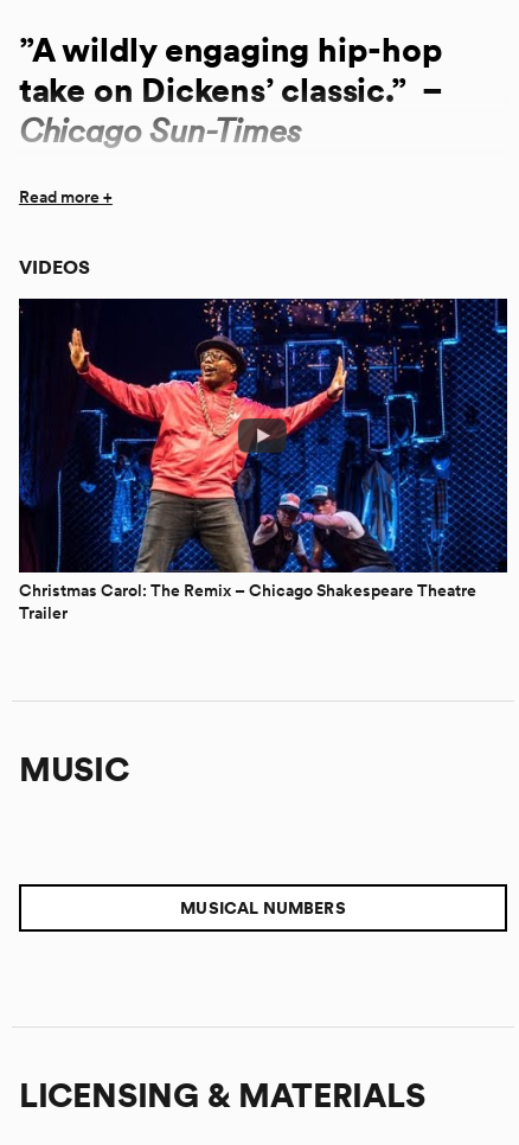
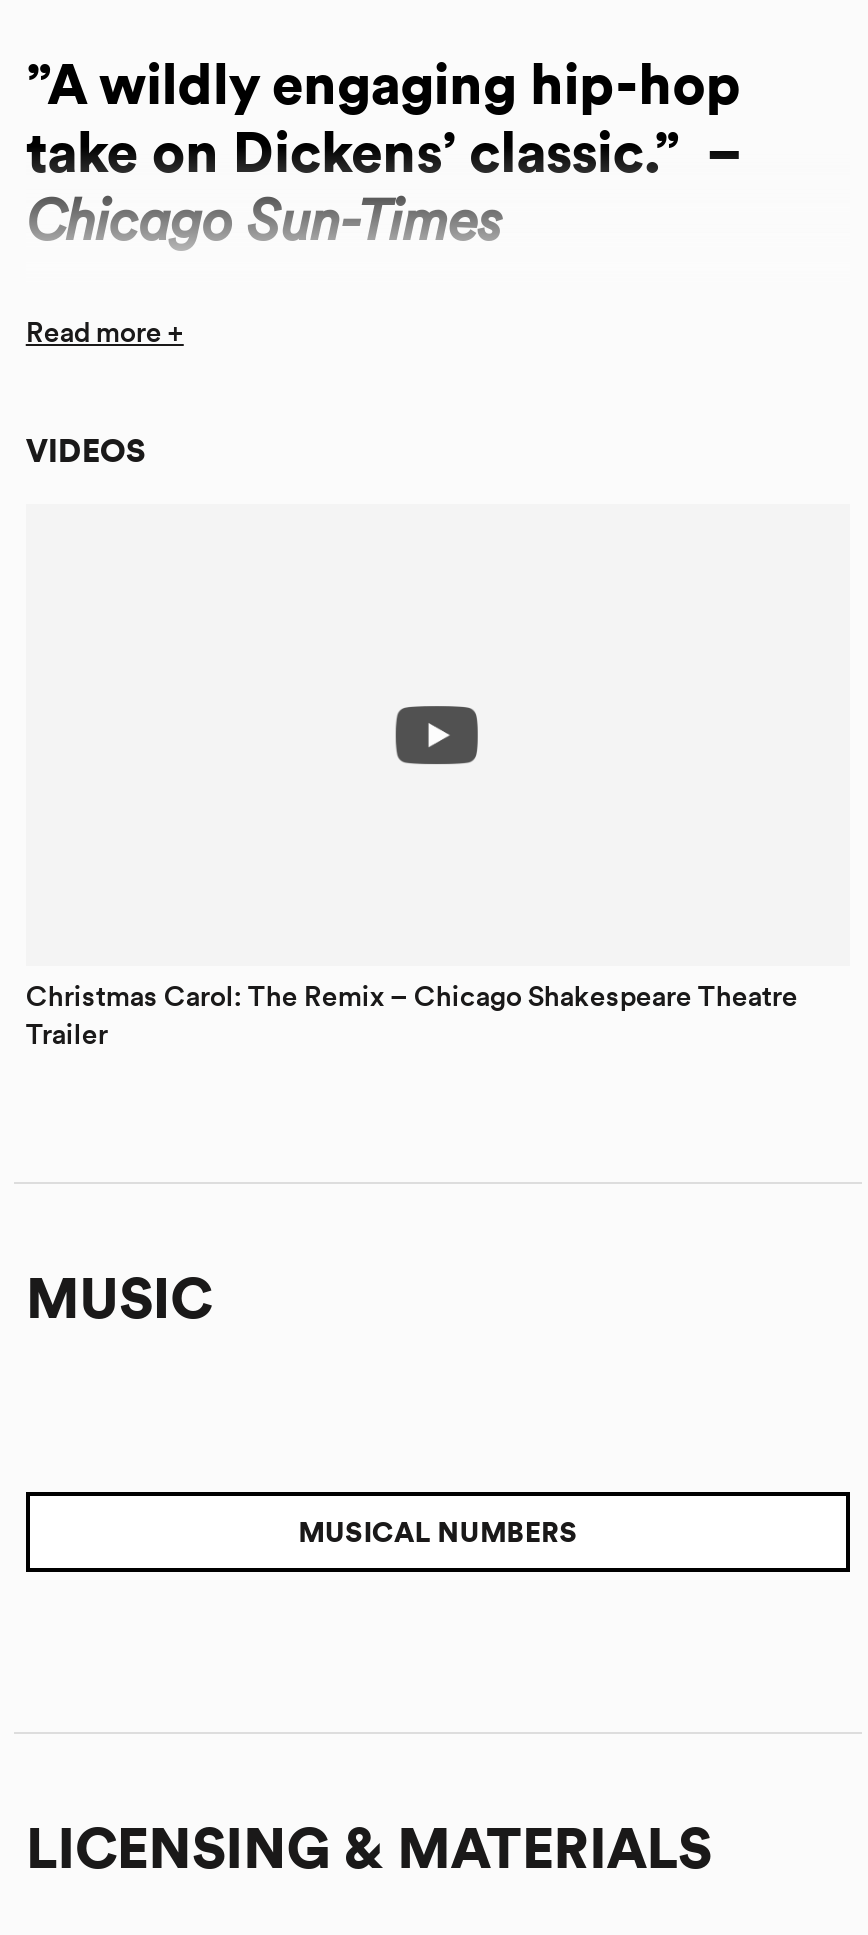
- [image]
